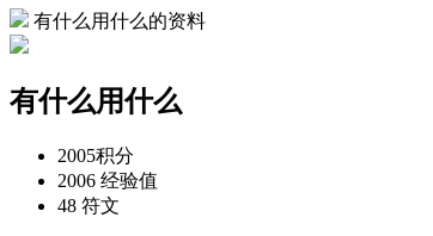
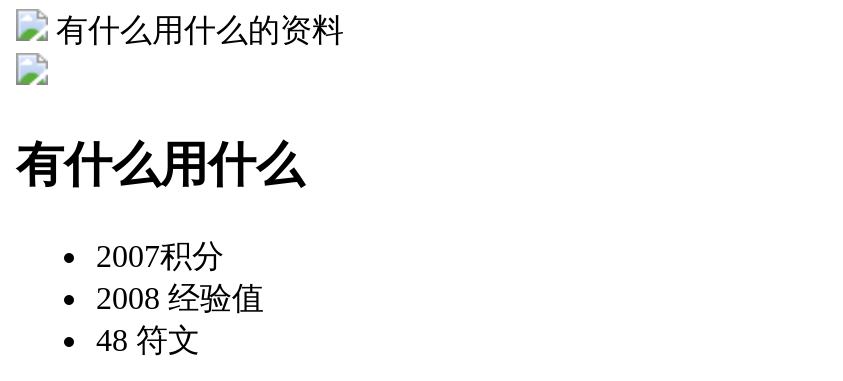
- 2005积分
+ 2007积分

- 2006经验值
+ 2008经验值
